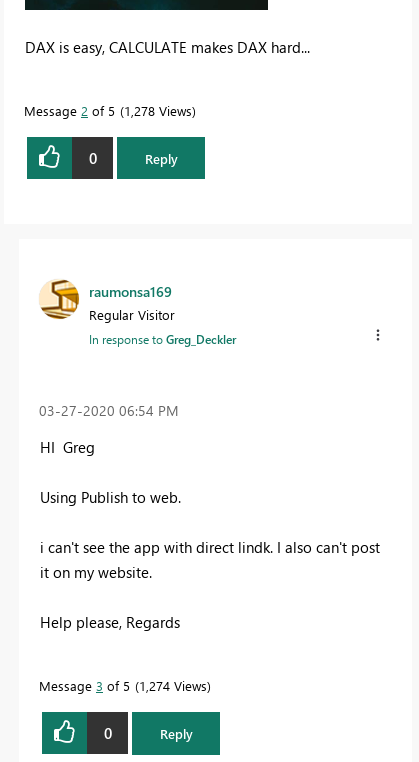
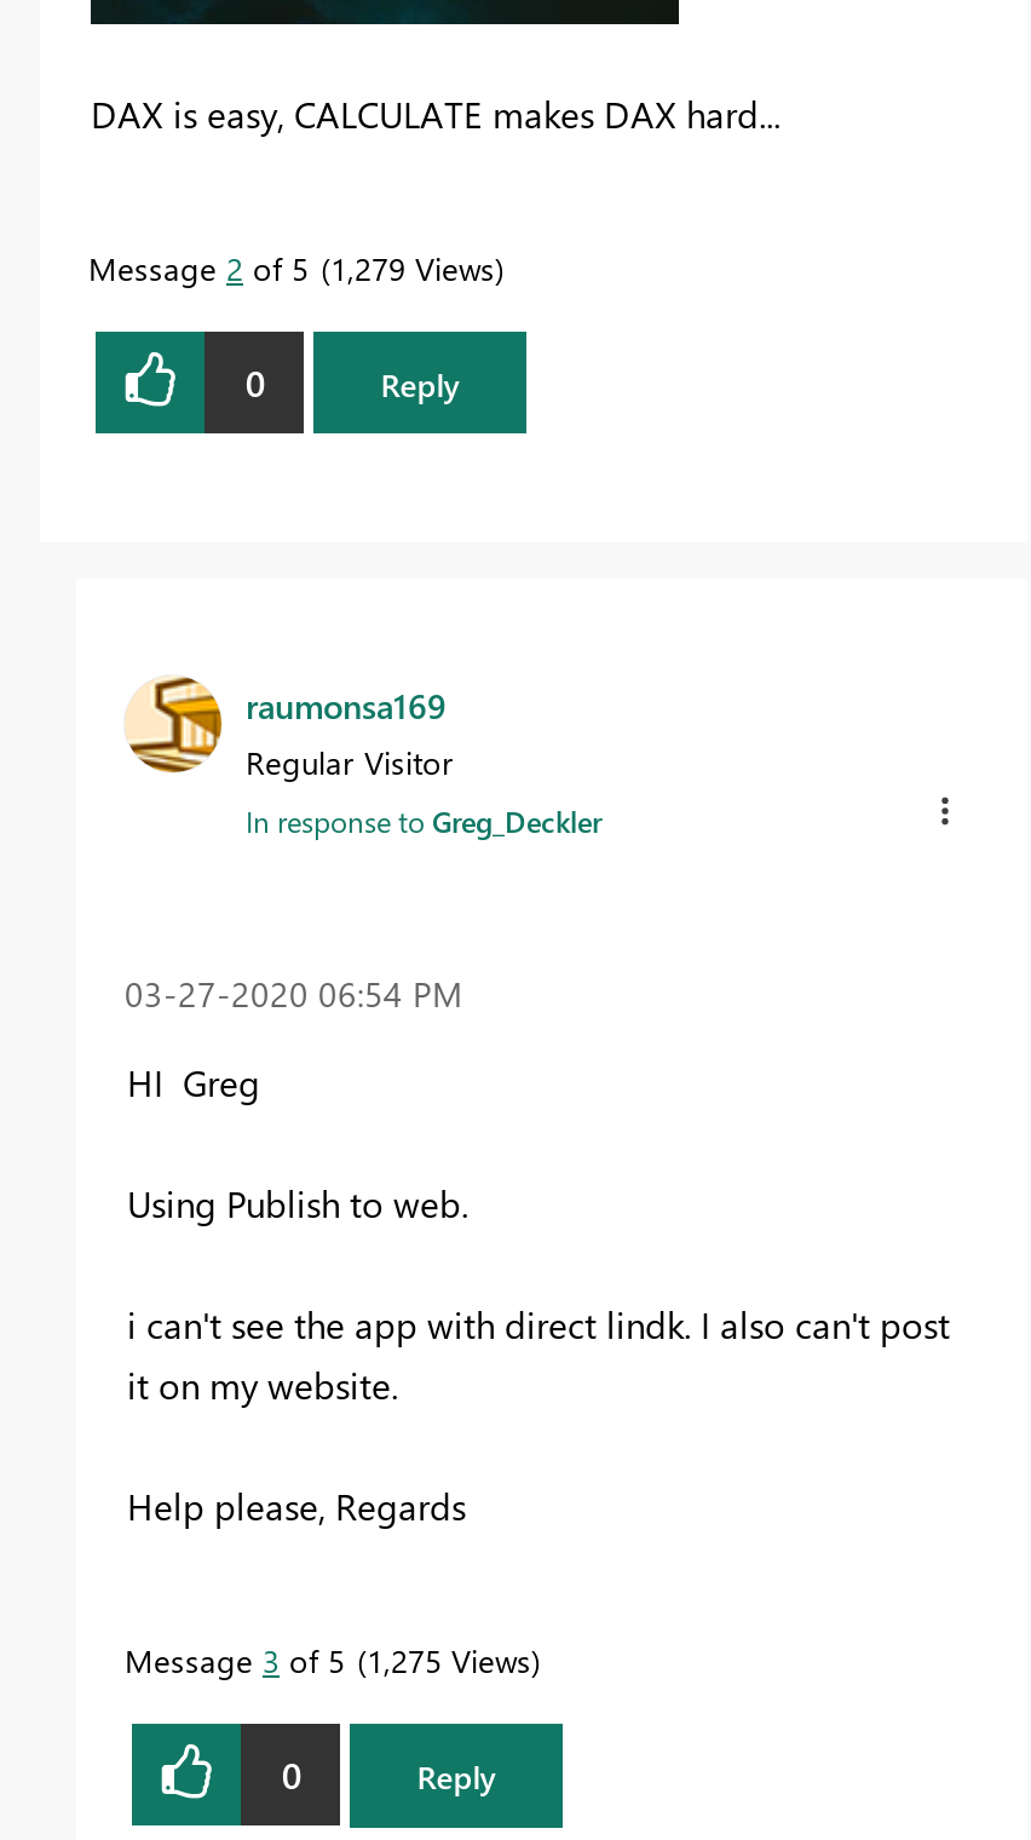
- Message 2 of 5 1,278 Views
+ Message 2 of 5 1,279 Views

- Message 3 of 5 1,274 Views
+ Message 3 of 5 1,275 Views
